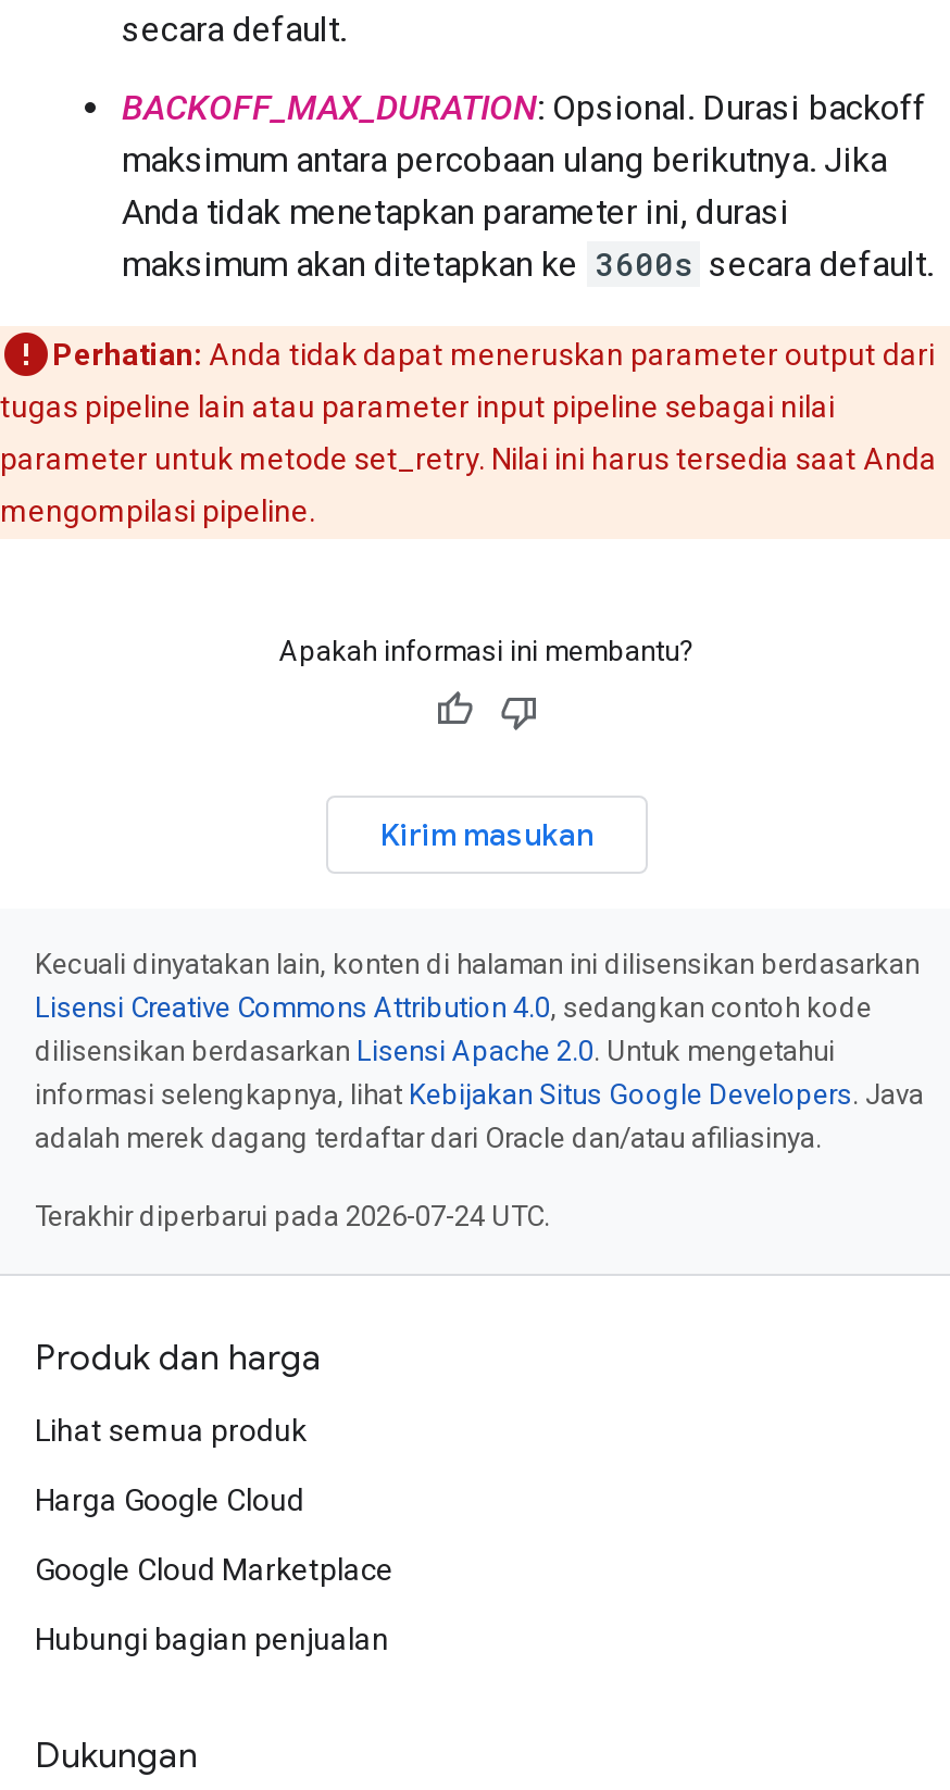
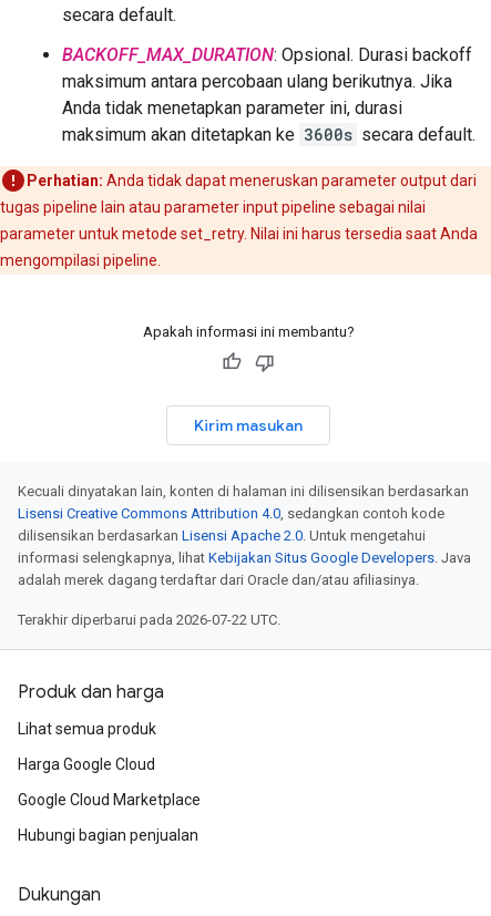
- Terakhir diperbarui pada 2026-07-24 UTC.
+ Terakhir diperbarui pada 2026-07-22 UTC.
